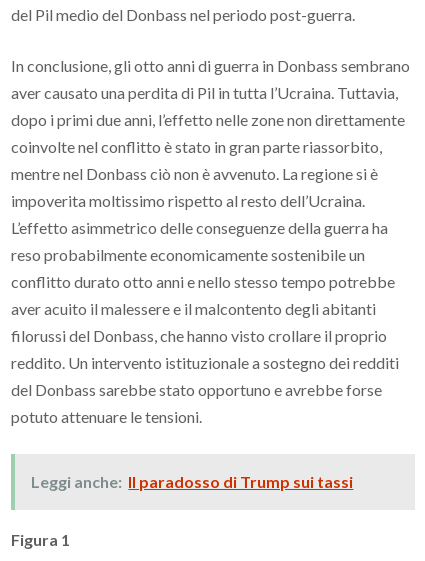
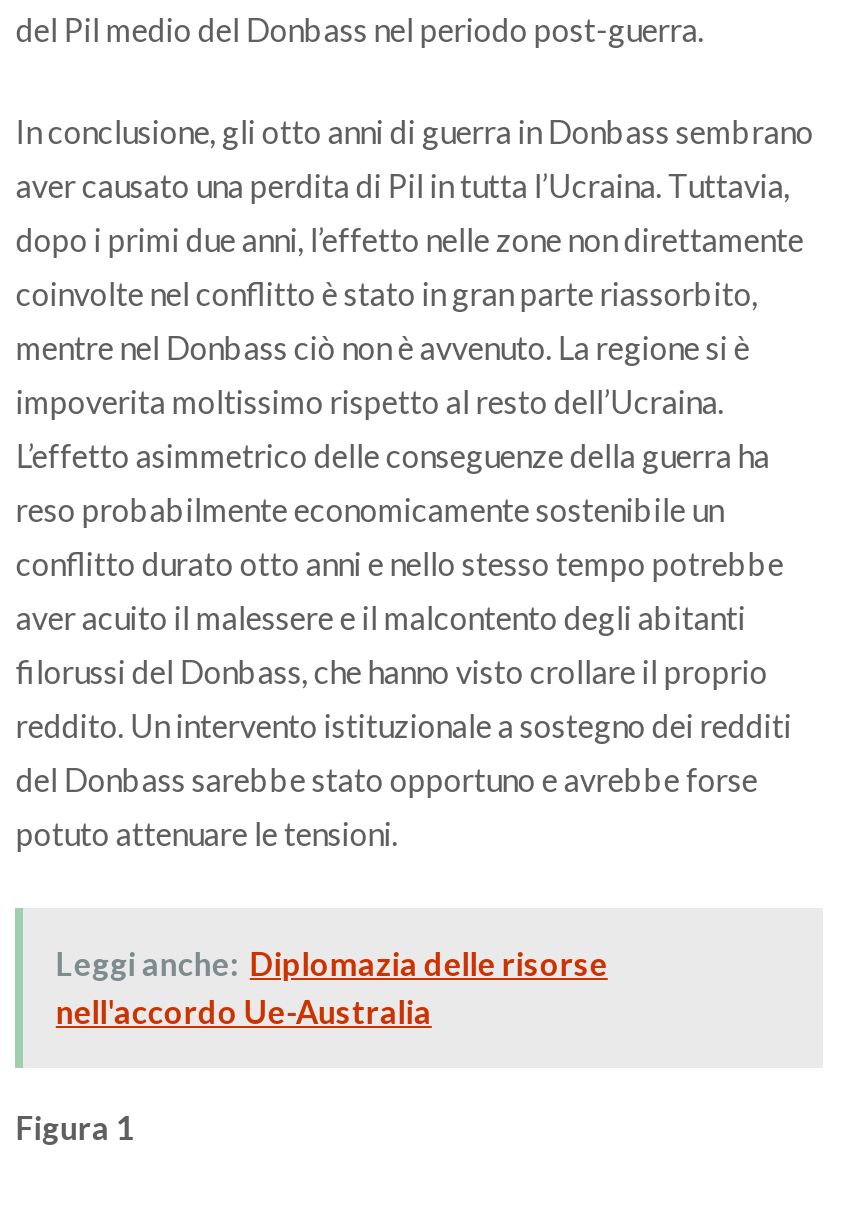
- Leggi anche: Il paradosso di Trump sui tassi
+ Leggi anche: Diplomazia delle risorse
+ nell'accordo Ue-Australia
